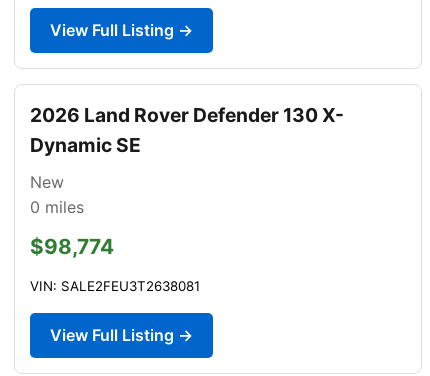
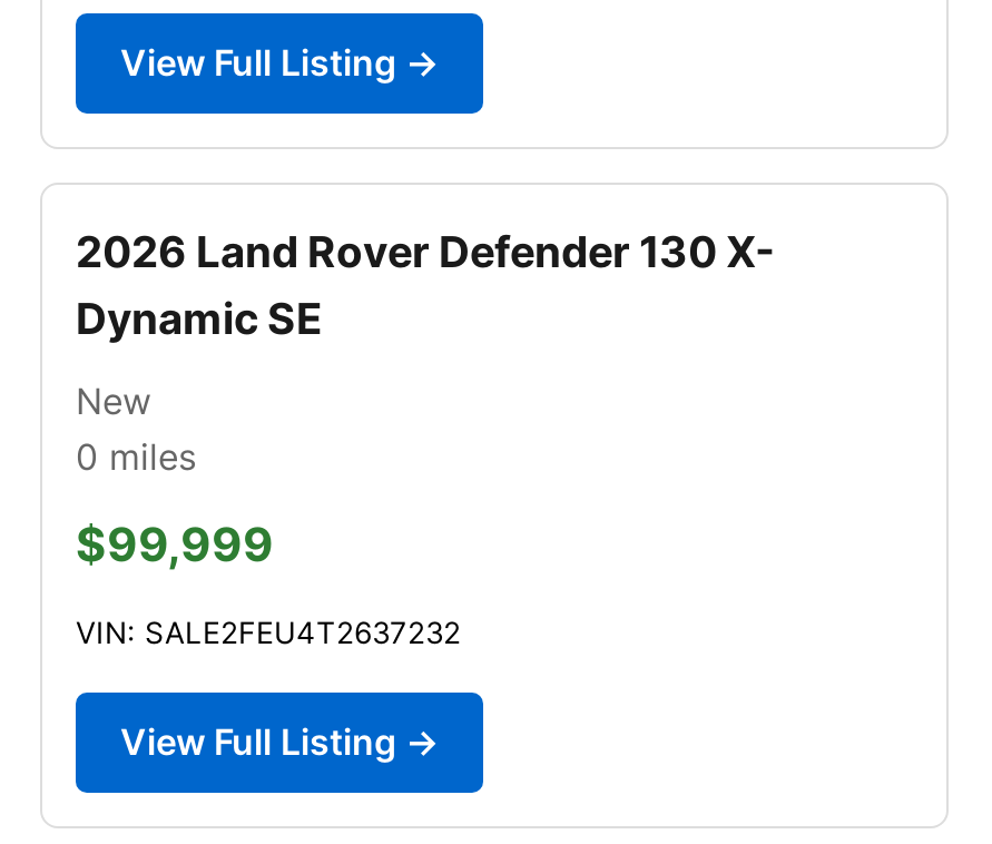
- $98,774
+ $99,999

- VIN: SALE2FEU3T2638081
+ VIN: SALE2FEU4T2637232
